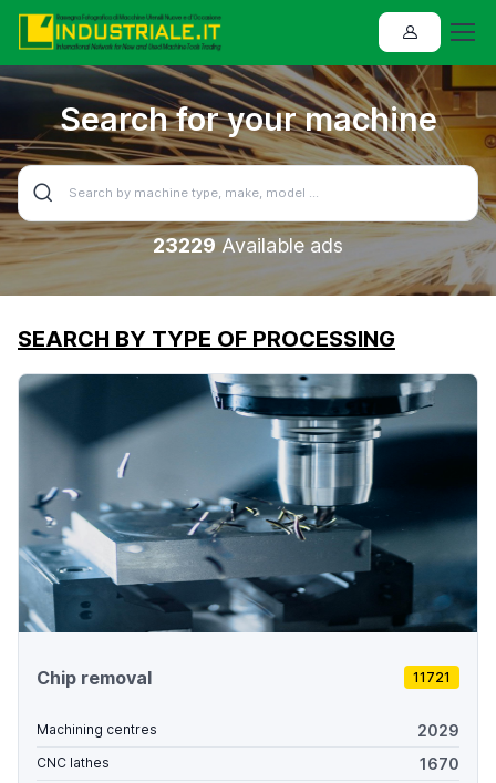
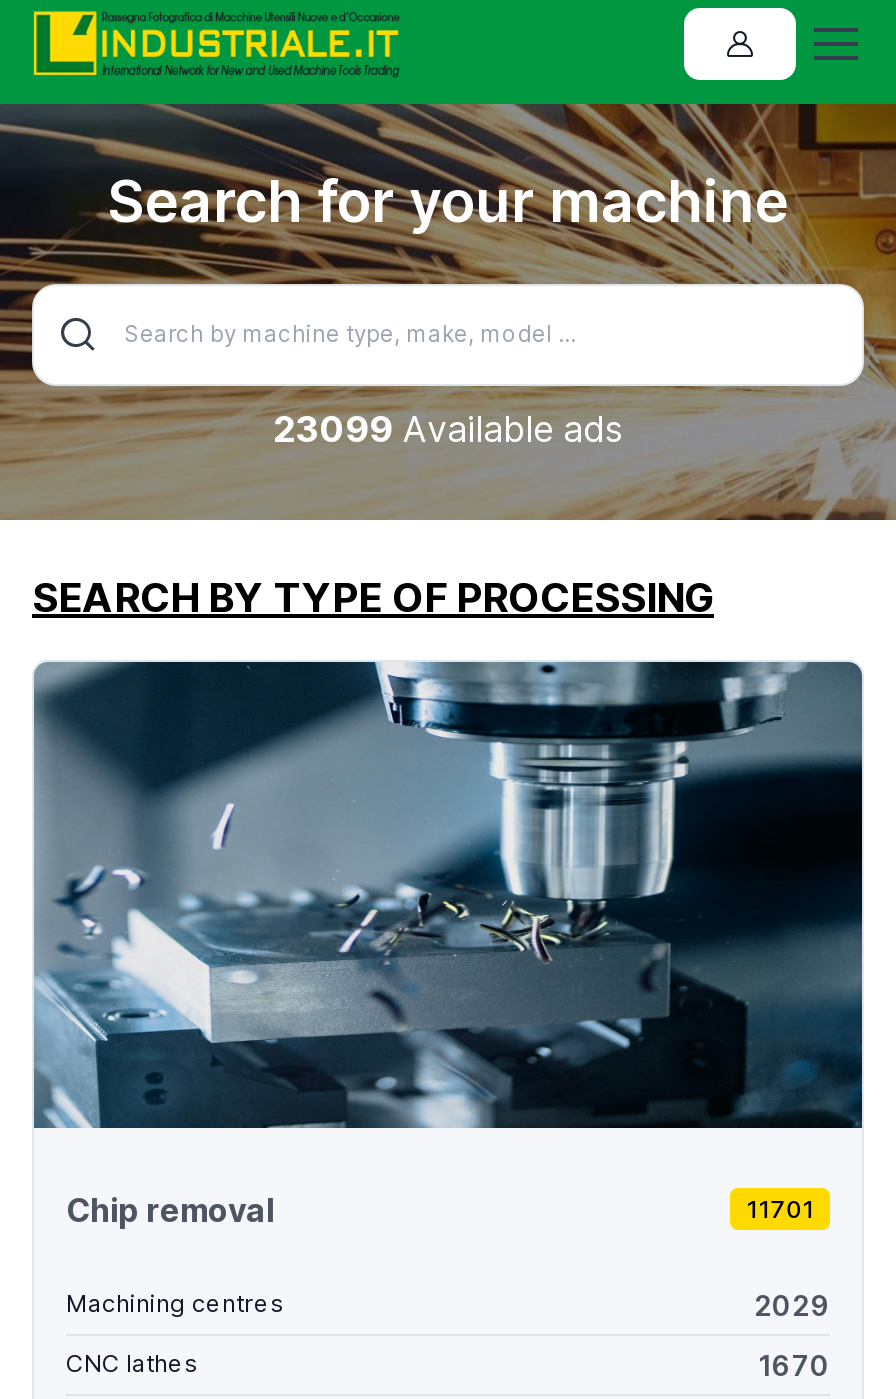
- 23229 Available ads
+ 23099 Available ads

- 11721
+ 11701
